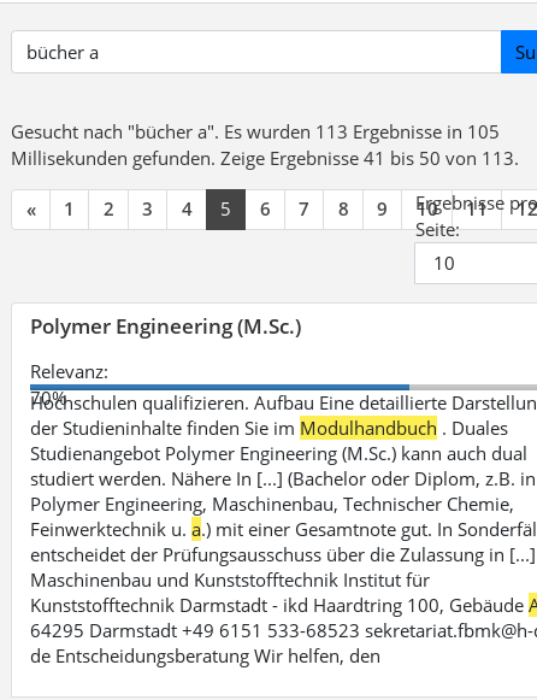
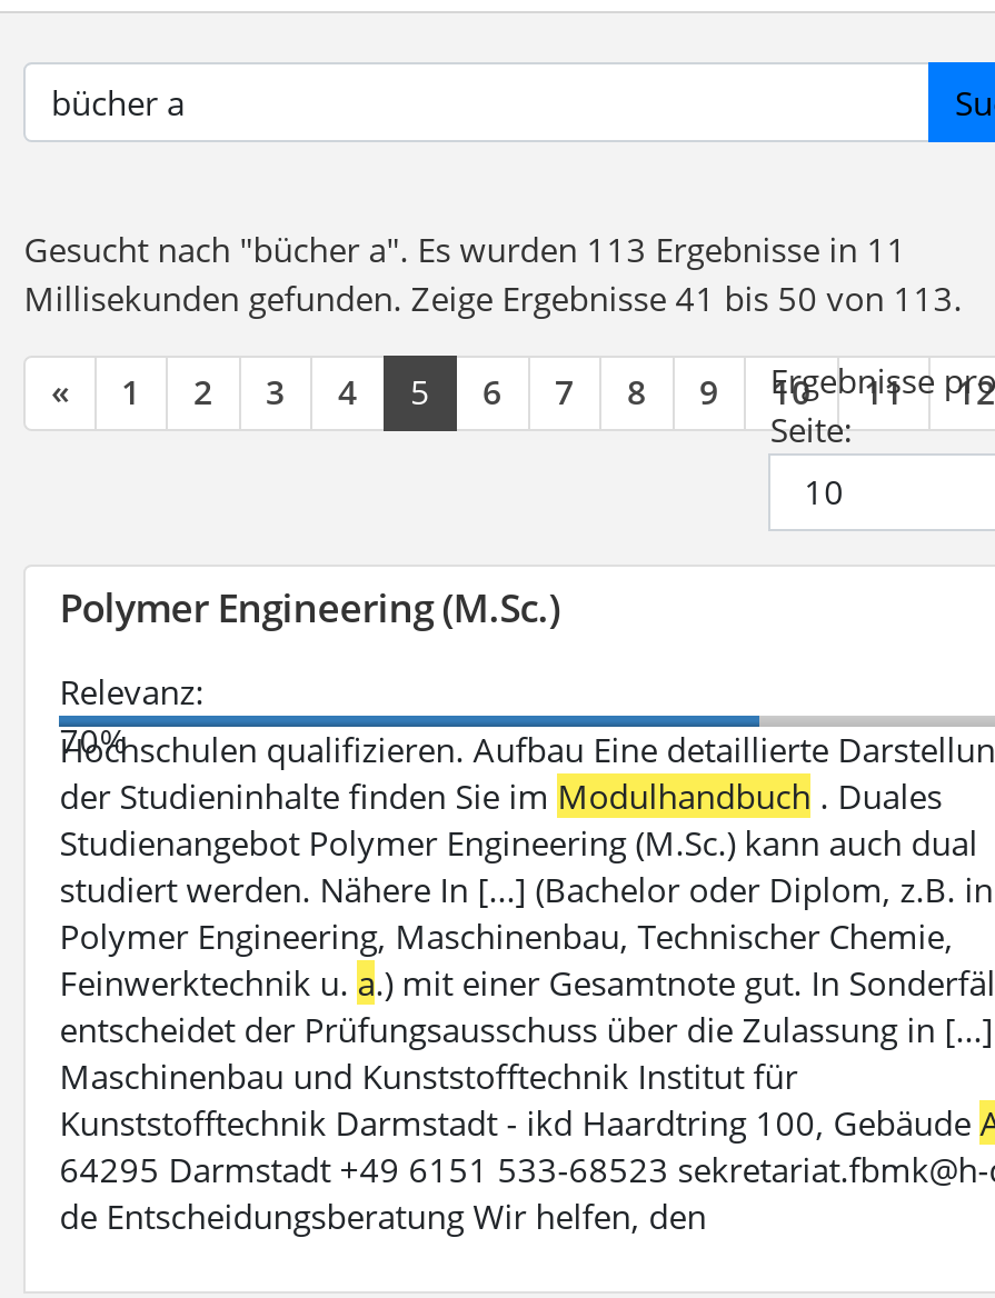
- Gesucht nach "bücher a". Es wurden 113 Ergebnisse in 105
+ Gesucht nach "bücher a". Es wurden 113 Ergebnisse in 11
